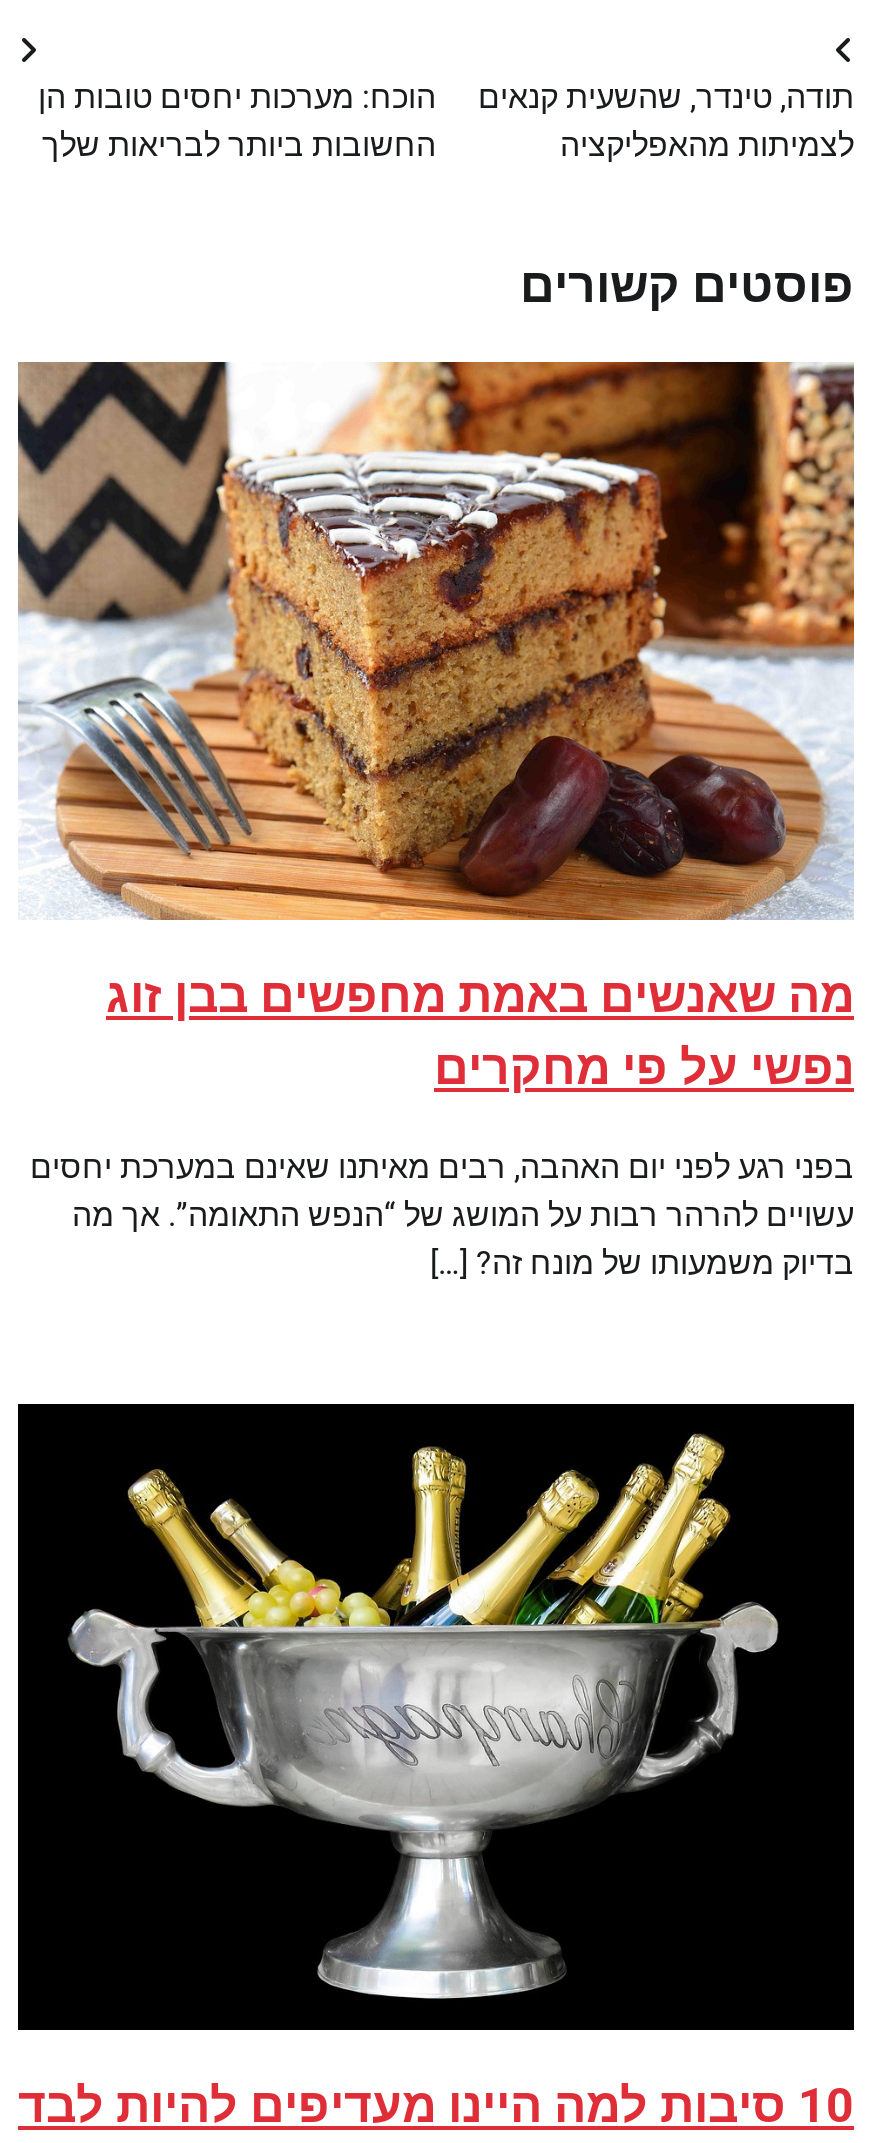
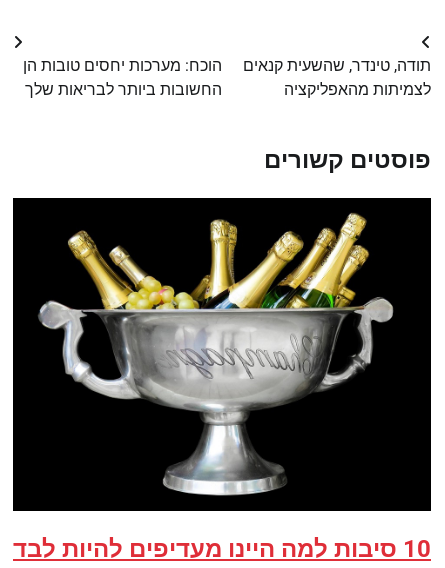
- [image]
- מה שאנשים באמת מחפשים בבן זוג
- נפשי על פי מחקרים
- בפני רגע לפני יום האהבה, רבים מאיתנו שאינם במערכת יחסים
- עשויים להרהר רבות על המושג של “הנפש התאומה”. אך מה
- בדיוק משמעותו של מונח זה? […]
